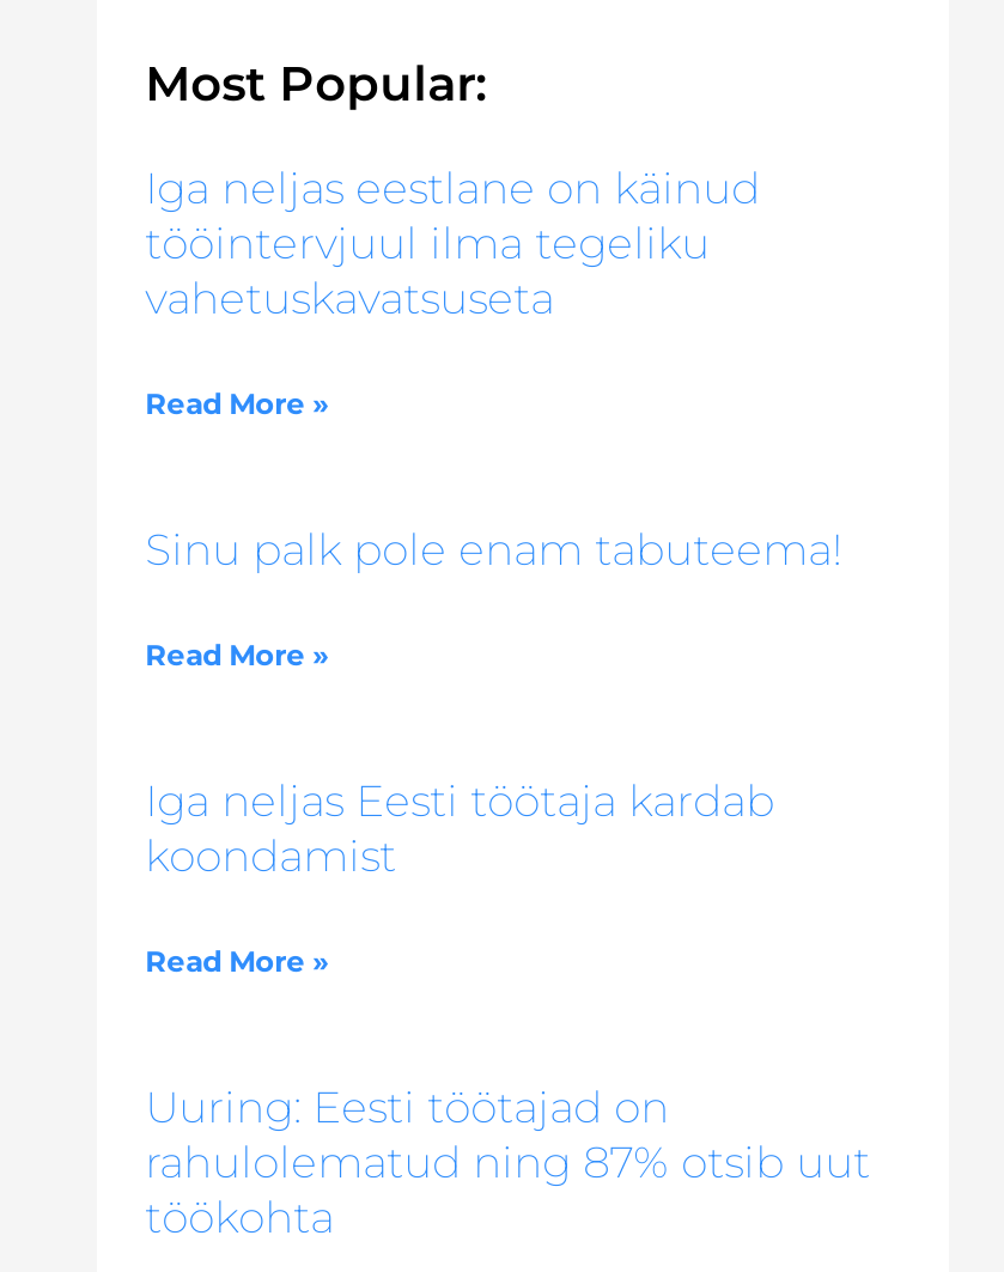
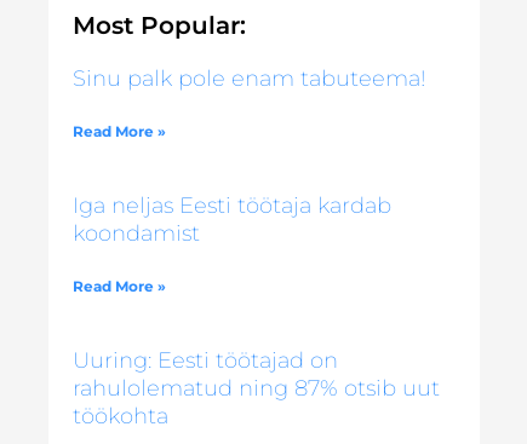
- Iga neljas eestlane on käinud
- tööintervjuul ilma tegeliku
- vahetuskavatsuseta
- Read More »
